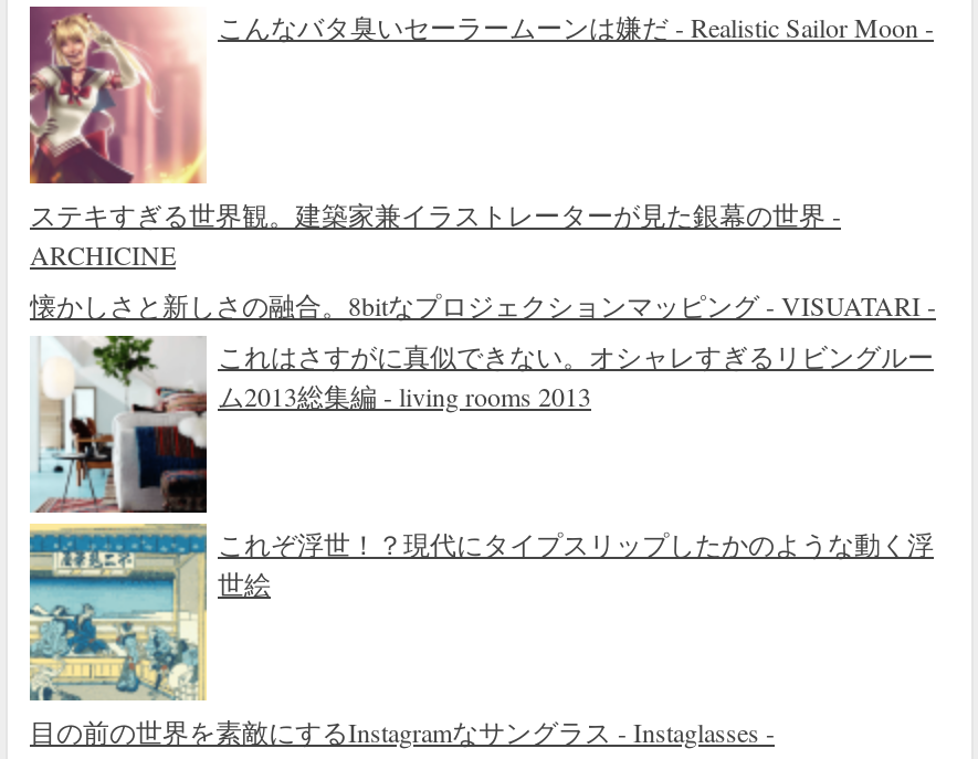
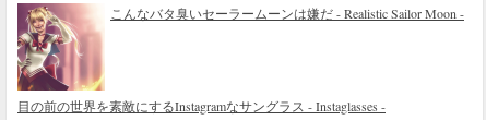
- [image]
- ステキすぎる世界観。建築家兼イラストレーターが見た銀幕の世界 -
- ARCHICINE
- 懐かしさと新しさの融合。8bitなプロジェクションマッピング - VISUATARI -
- これはさすがに真似できない。オシャレすぎるリビングルー
- ム2013総集編 - living rooms 2013

- これぞ浮世！？現代にタイプスリップしたかのような動く浮
- 世絵
